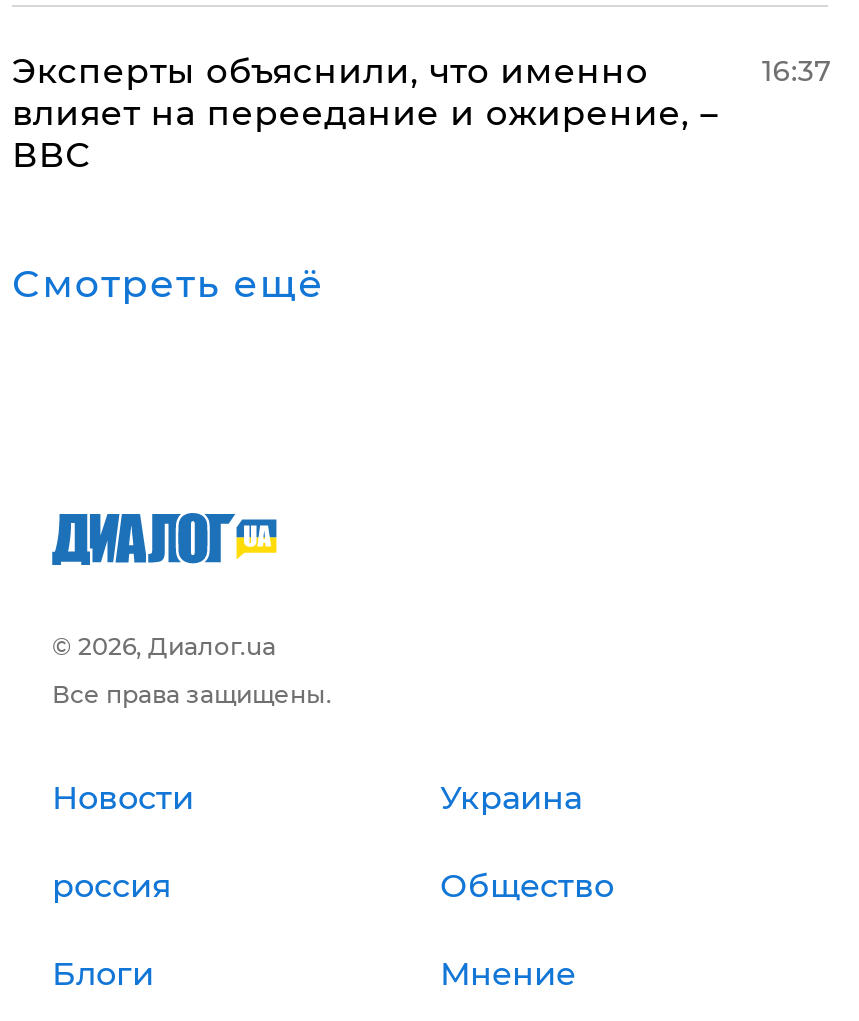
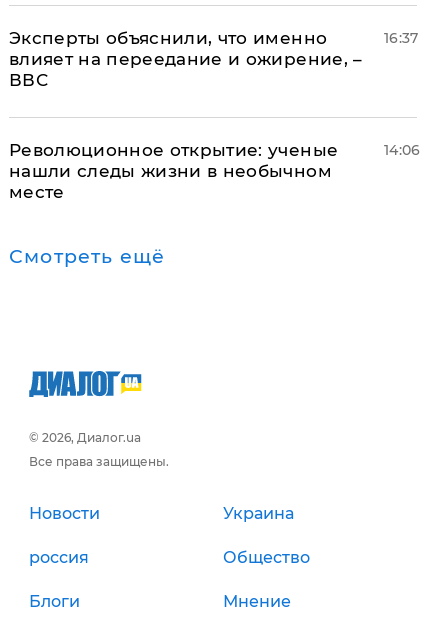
+ Революционное открытие: ученые
+ нашли следы жизни в необычном
+ месте

+ 14:06
